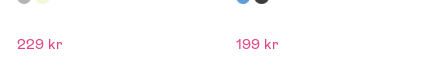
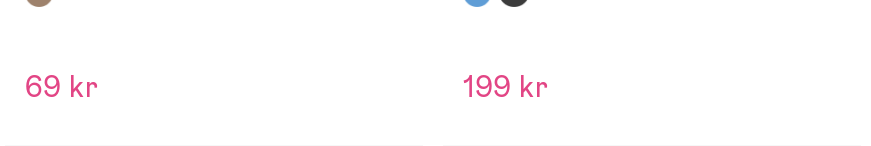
- 229 kr
+ 69 kr
